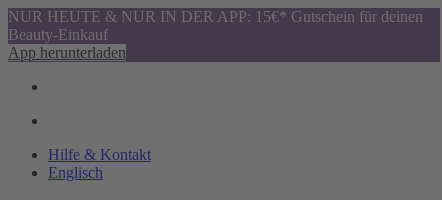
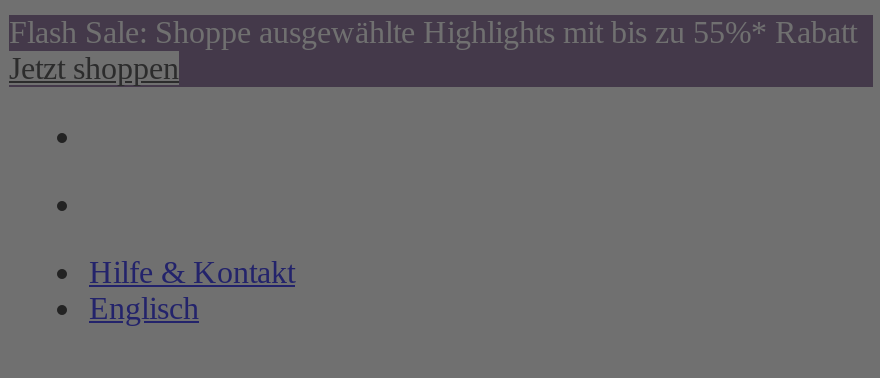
- NUR HEUTE & NUR IN DER APP: 15€* Gutschein für deinen
- Beauty-Einkauf
- App herunterladen
+ Flash Sale: Shoppe ausgewählte Highlights mit bis zu 55%* Rabatt
+ Jetzt shoppen
